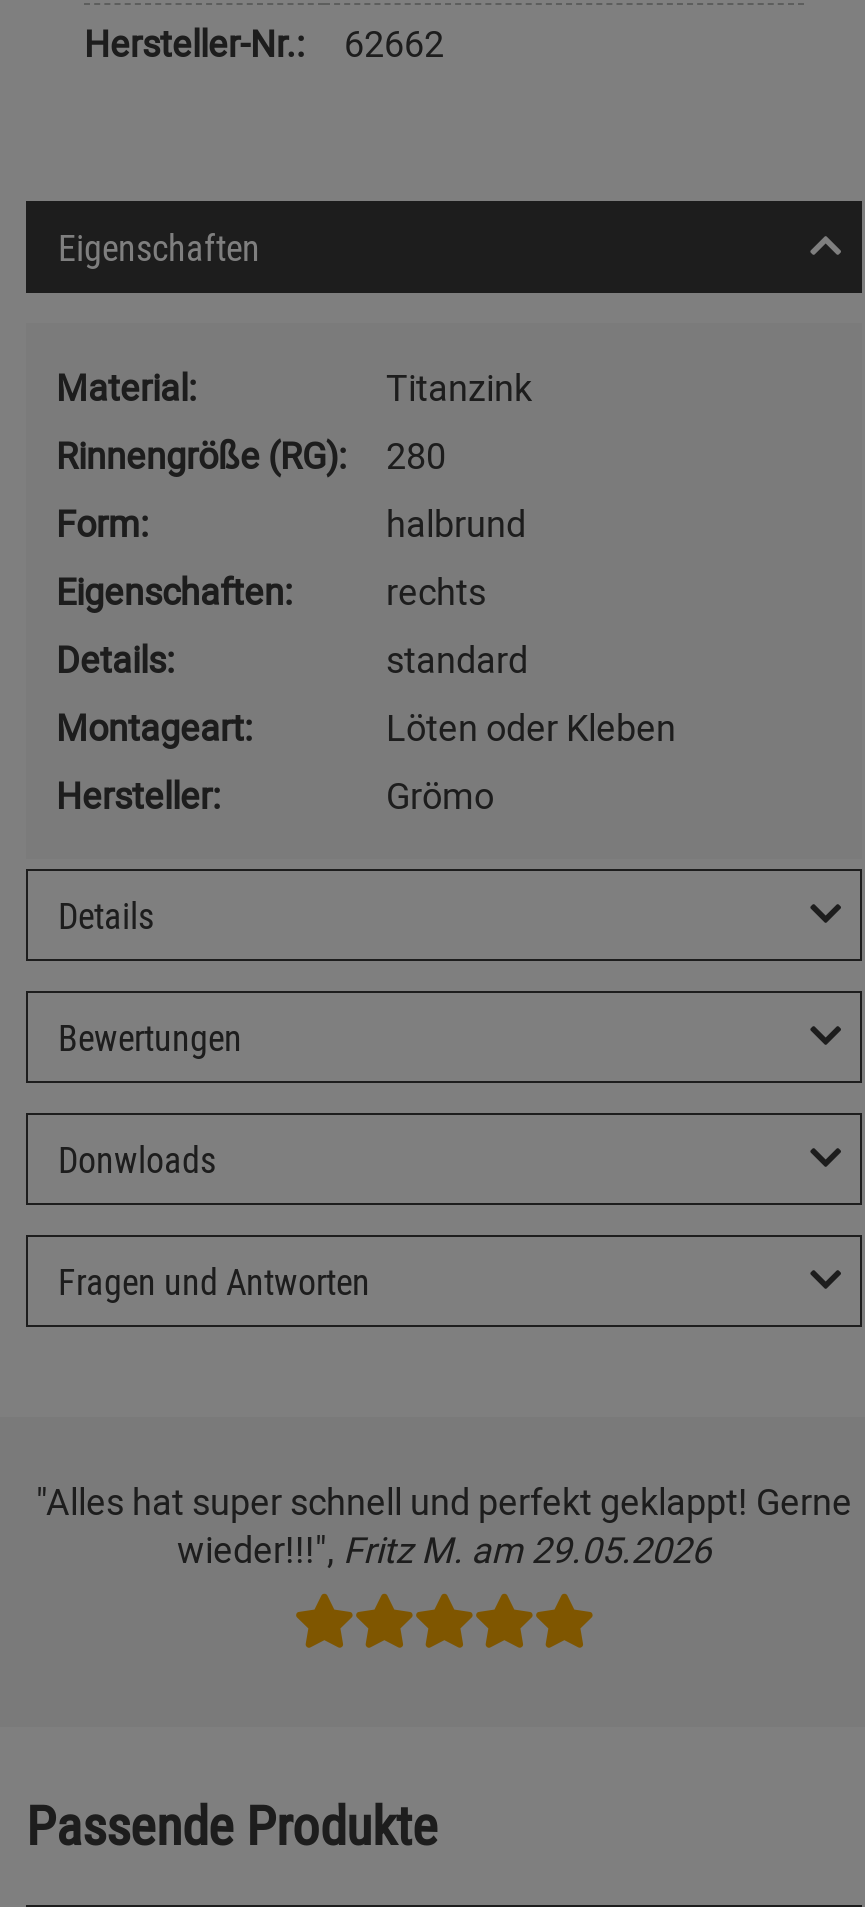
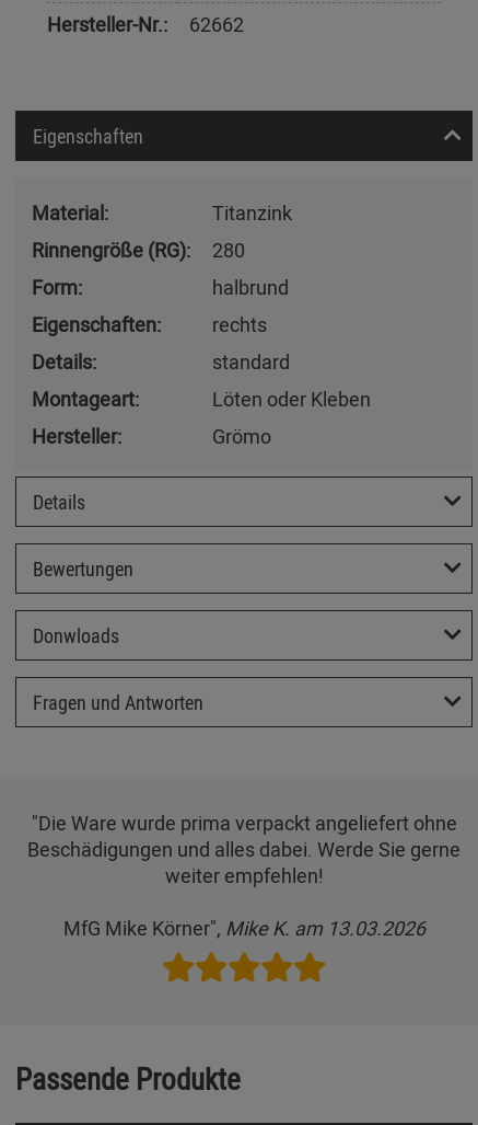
- "Alles hat super schnell und perfekt geklappt! Gerne
- wieder!!!", Fritz M. am 29.05.2026
+ "Die Ware wurde prima verpackt angeliefert ohne
+ Beschädigungen und alles dabei. Werde Sie gerne
+ weiter empfehlen!
+ MfG Mike Körner", Mike K. am 13.03.2026
